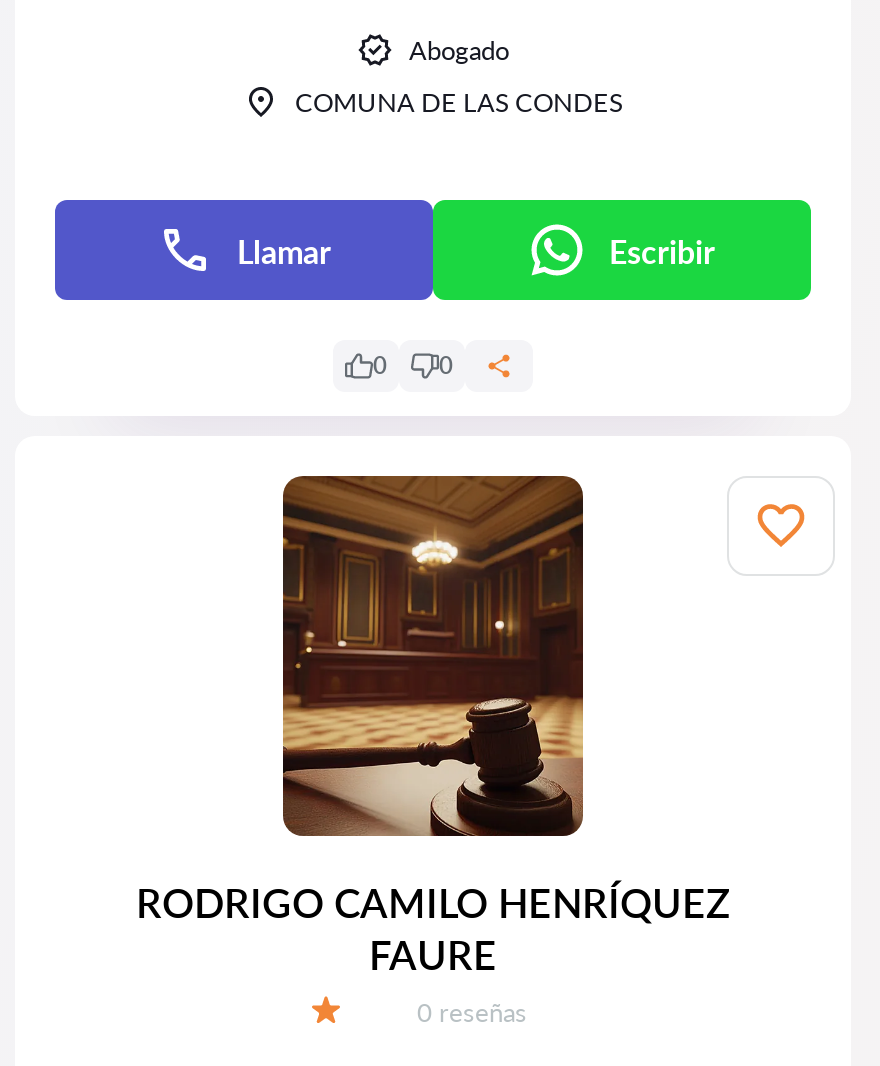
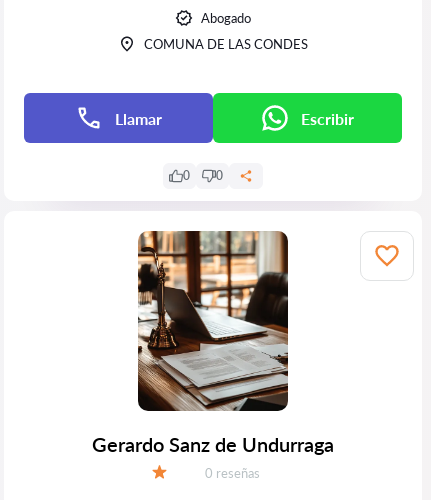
- [image]
- RODRIGO CAMILO HENRÍQUEZ
- FAURE
+ [image]
+ Gerardo Sanz de Undurraga
